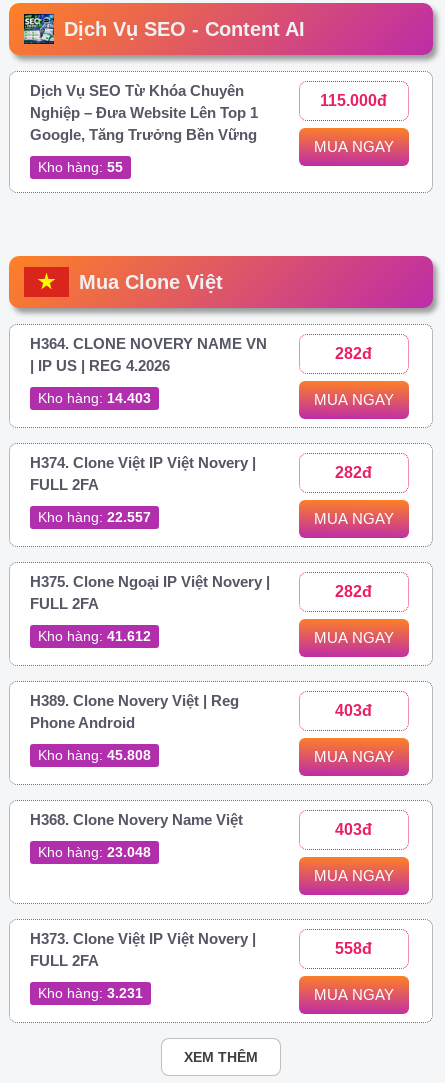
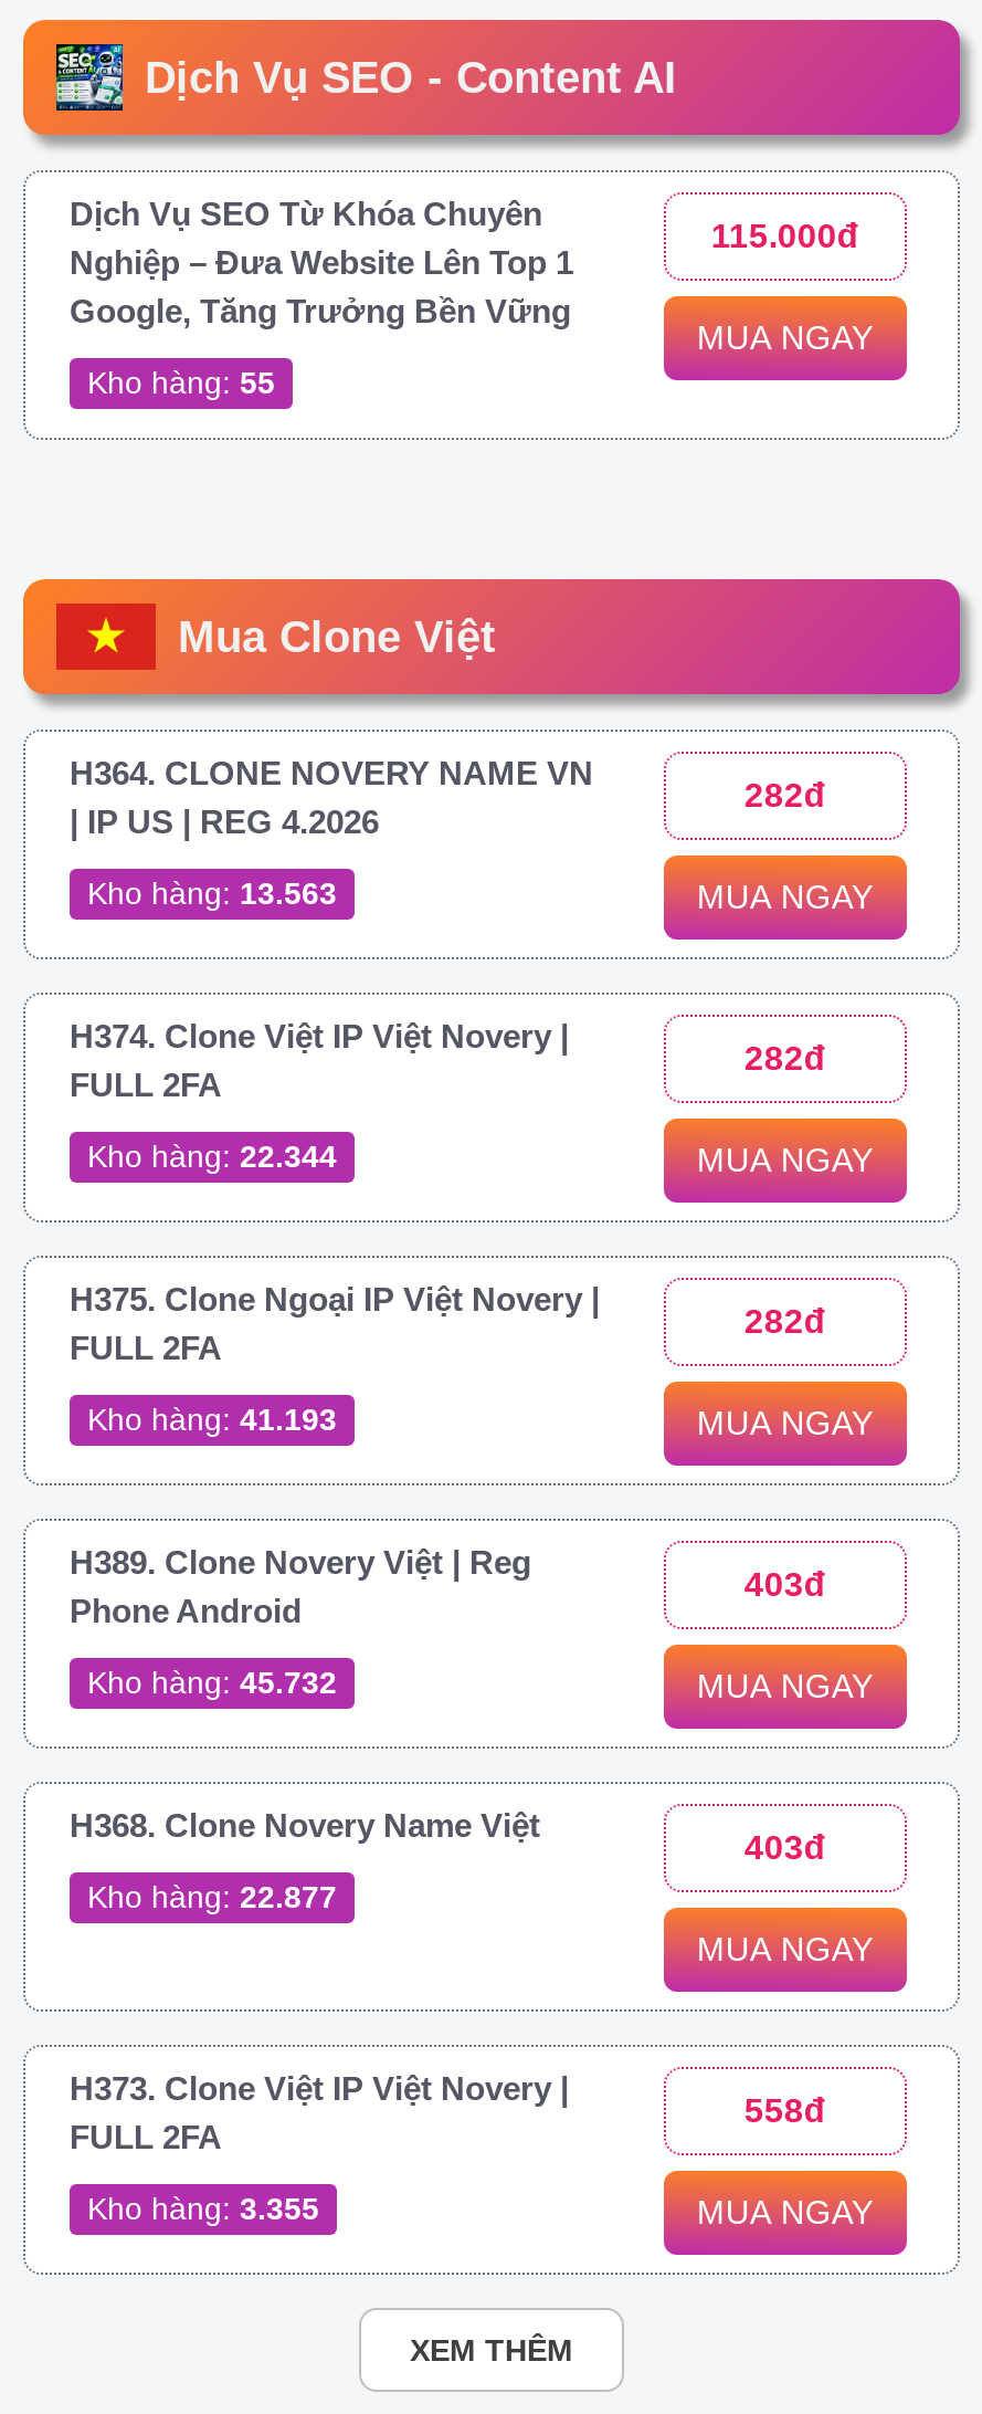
- Kho hàng: 14.403
+ Kho hàng: 13.563

- Kho hàng: 22.557
+ Kho hàng: 22.344

- Kho hàng: 41.612
+ Kho hàng: 41.193

- Kho hàng: 45.808
+ Kho hàng: 45.732

- Kho hàng: 23.048
+ Kho hàng: 22.877

- Kho hàng: 3.231
+ Kho hàng: 3.355
